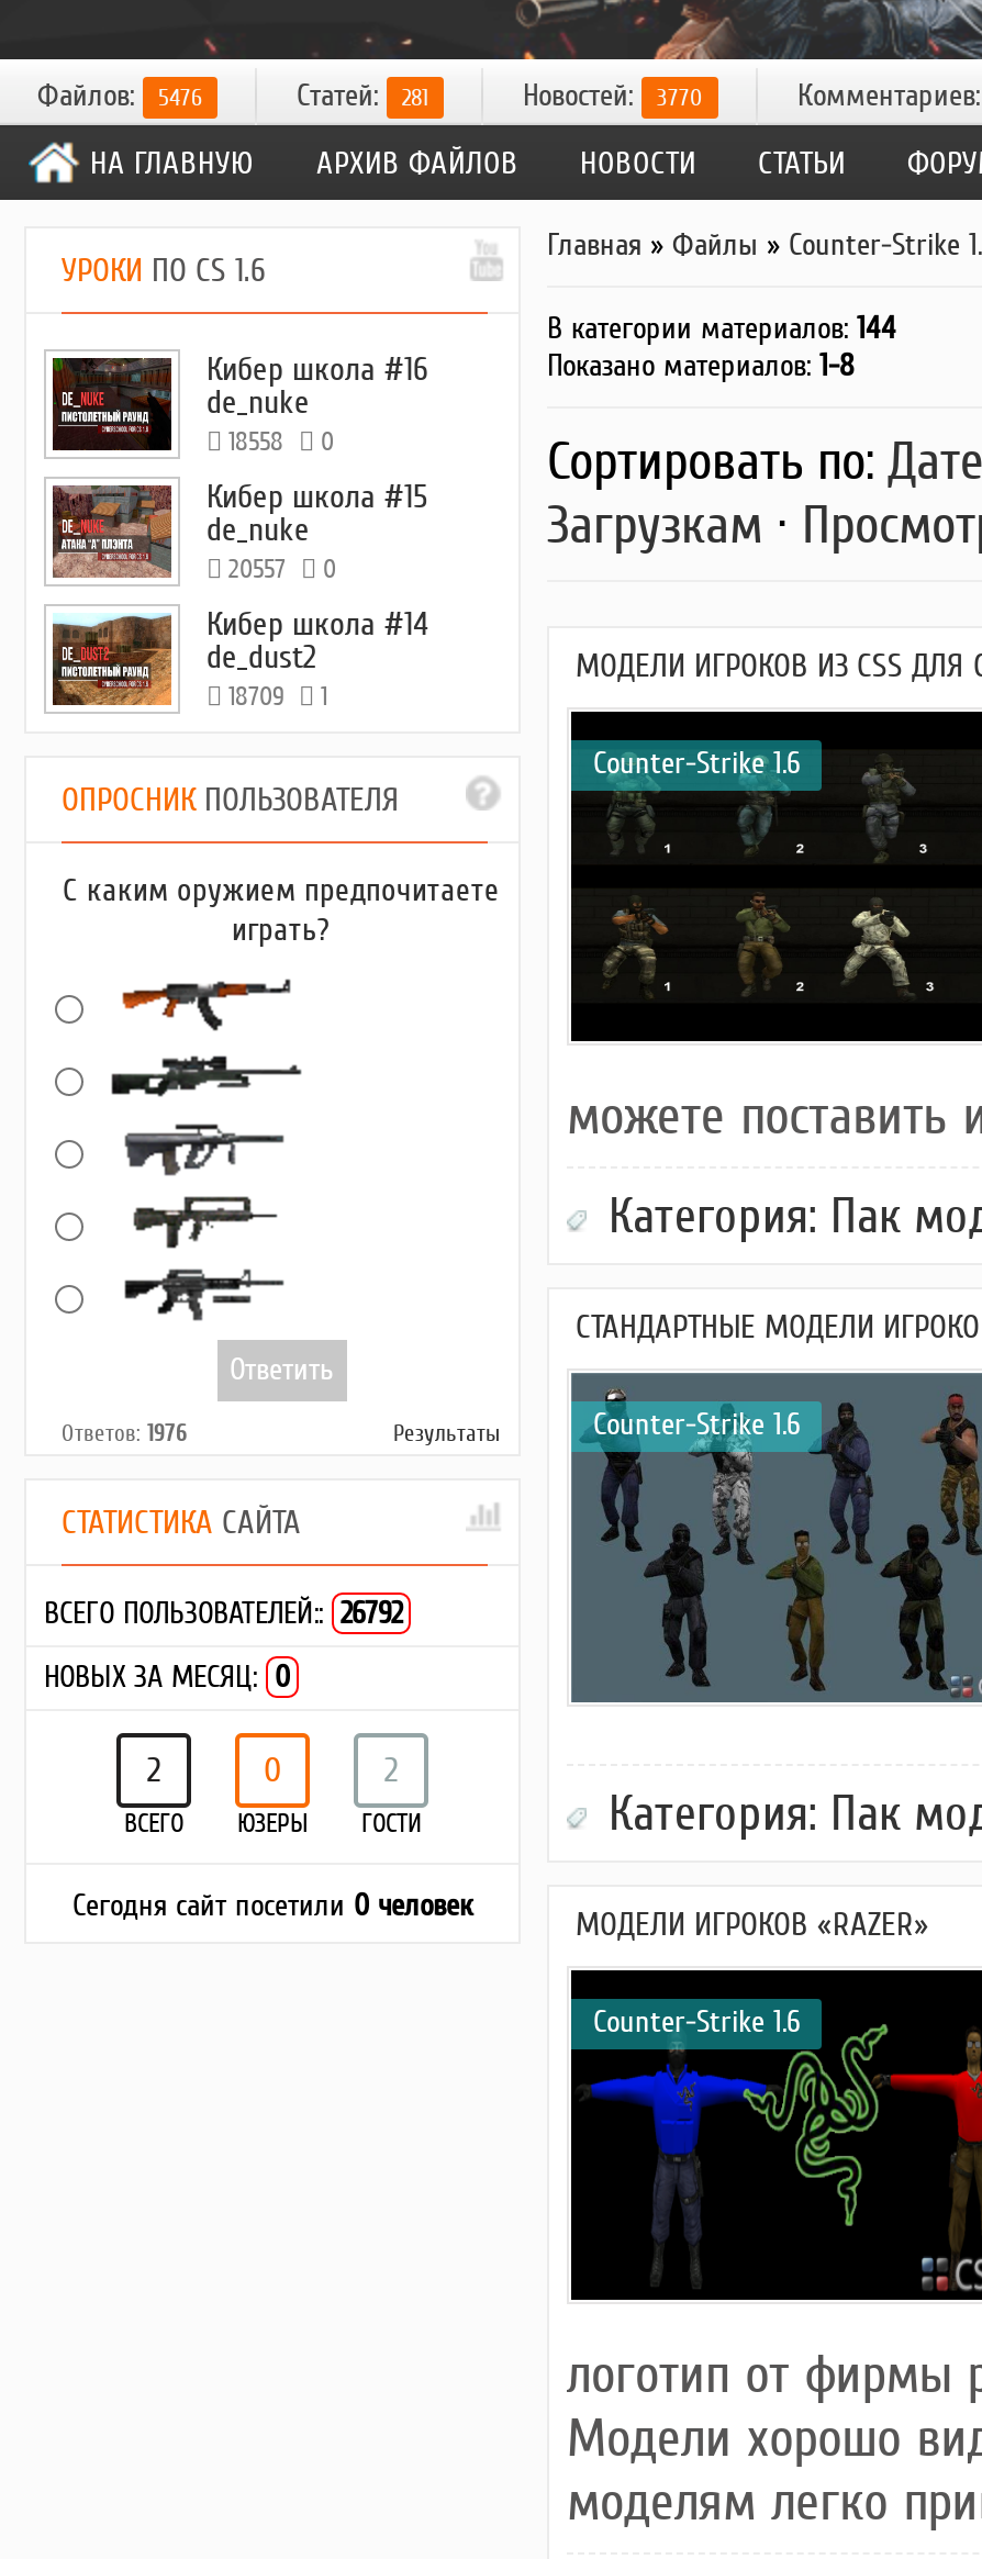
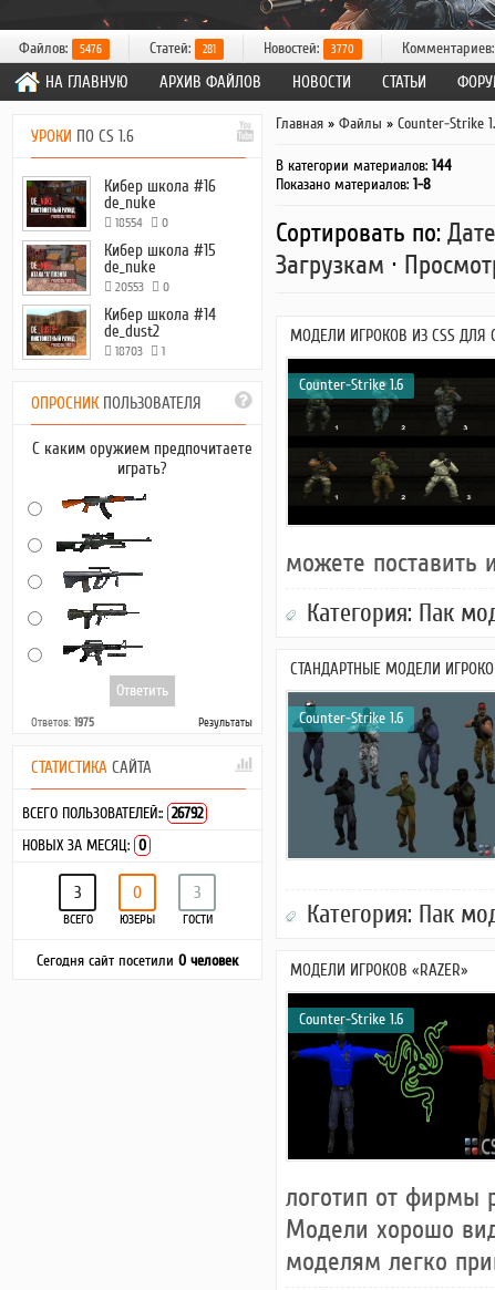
- 18558
+ 18554

- 20557
+ 20553

- 18709 1
+ 18703 1

- Ответов: 1976
+ Ответов: 1975

- 2
+ 3

- 2
+ 3
